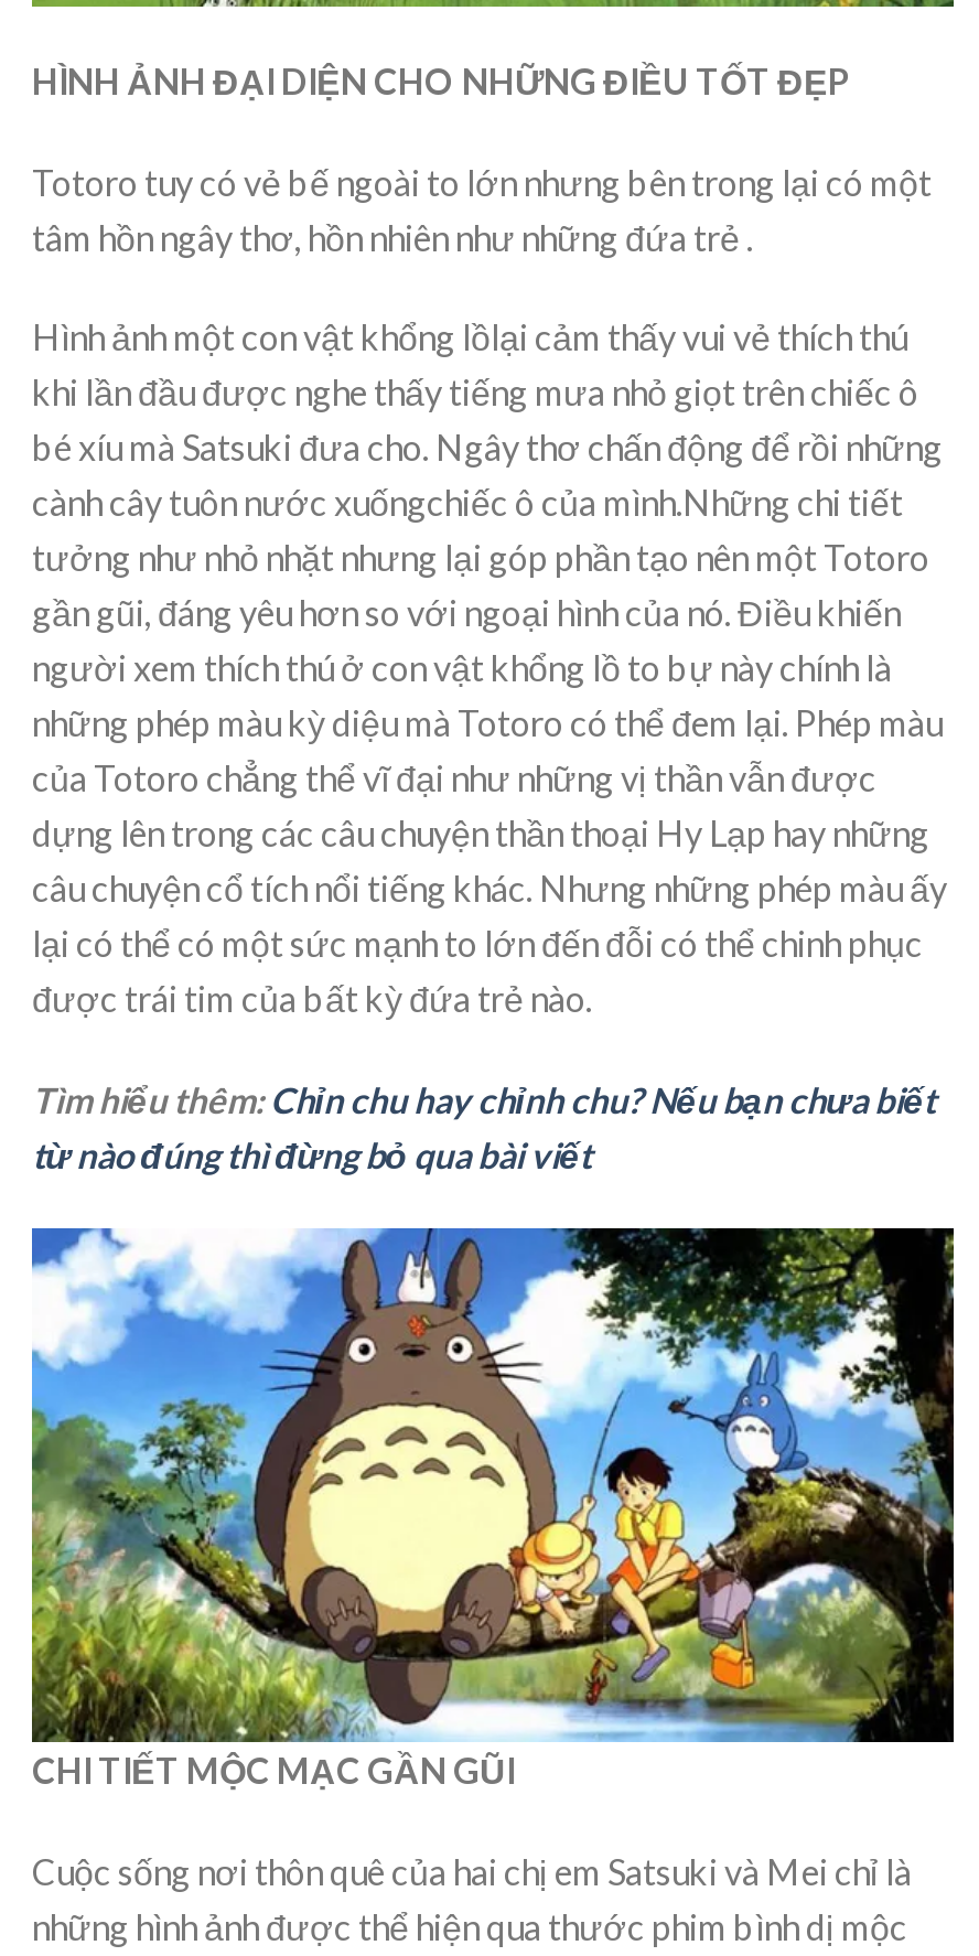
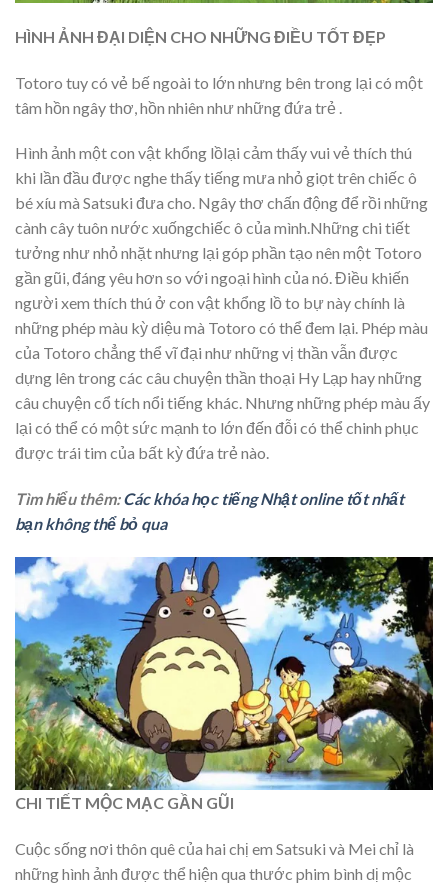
- Tìm hiểu thêm: Chỉn chu hay chỉnh chu? Nếu bạn chưa biết
- từ nào đúng thì đừng bỏ qua bài viết
+ Tìm hiểu thêm: Các khóa học tiếng Nhật online tốt nhất
+ bạn không thể bỏ qua
